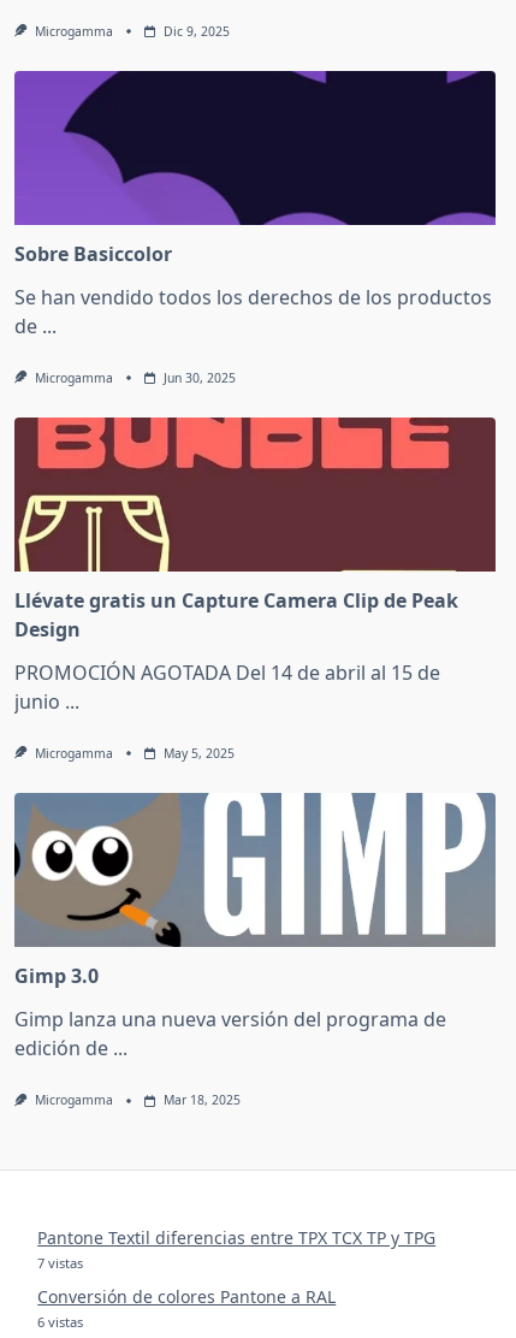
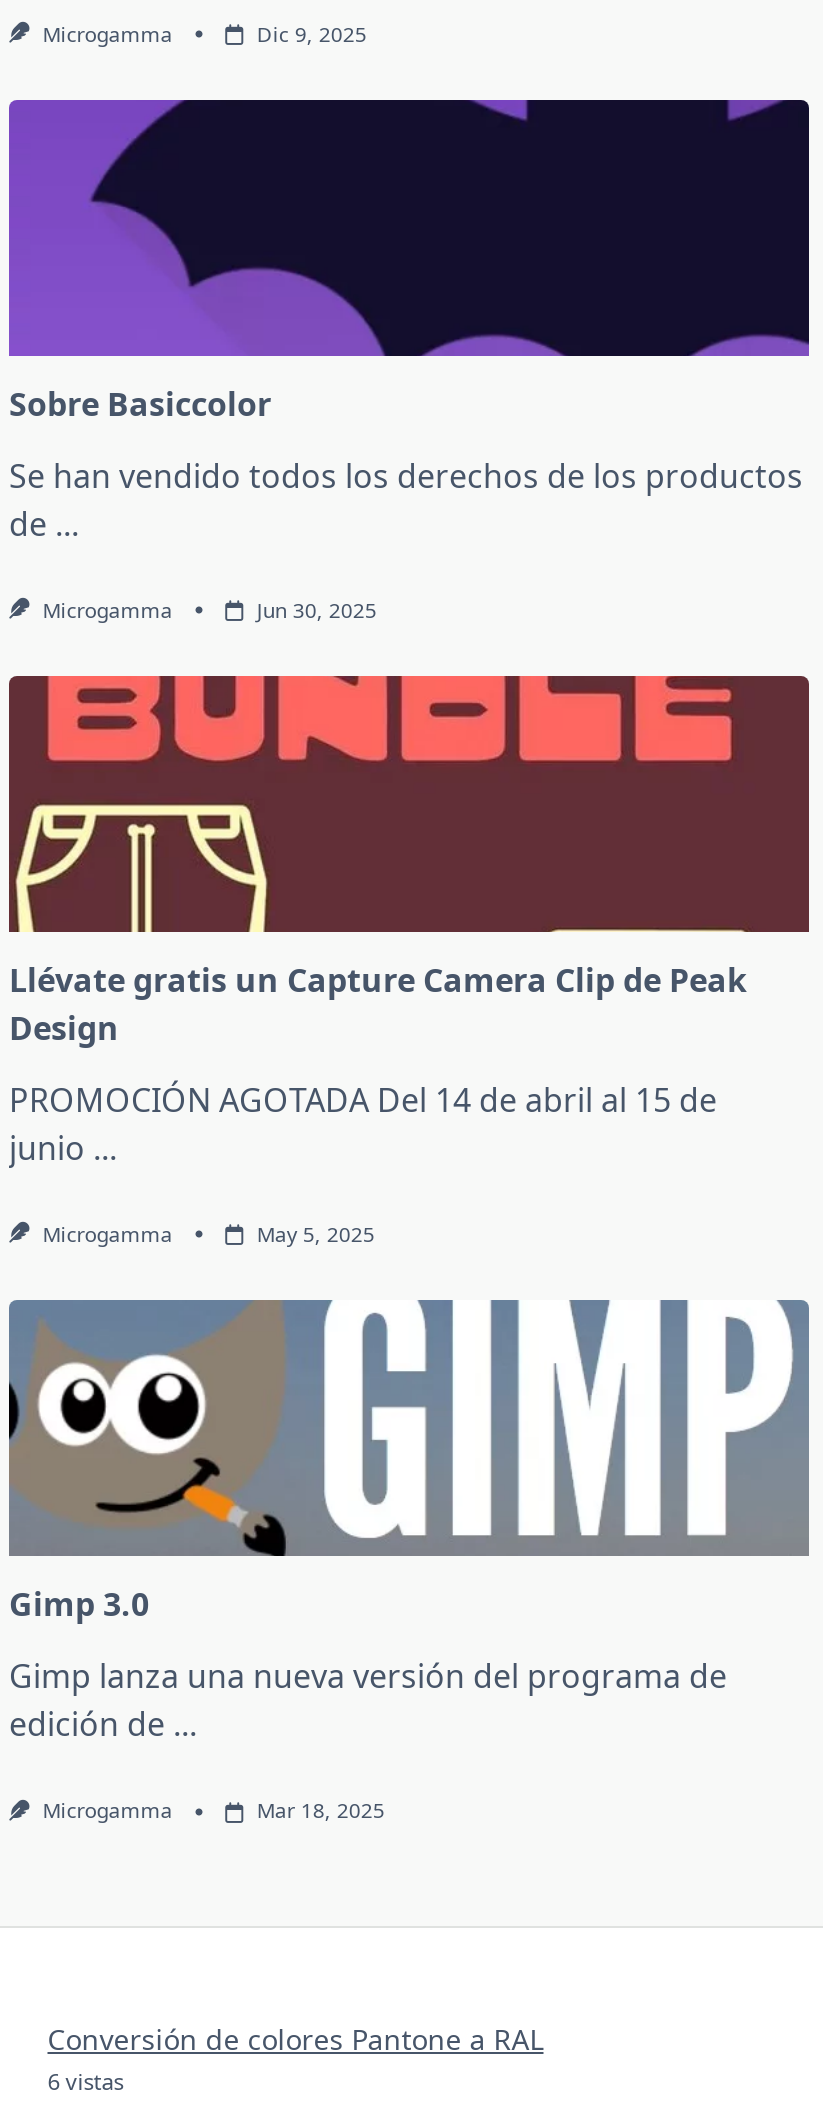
- Pantone Textil diferencias entre TPX TCX TP y TPG
- 7 vistas
